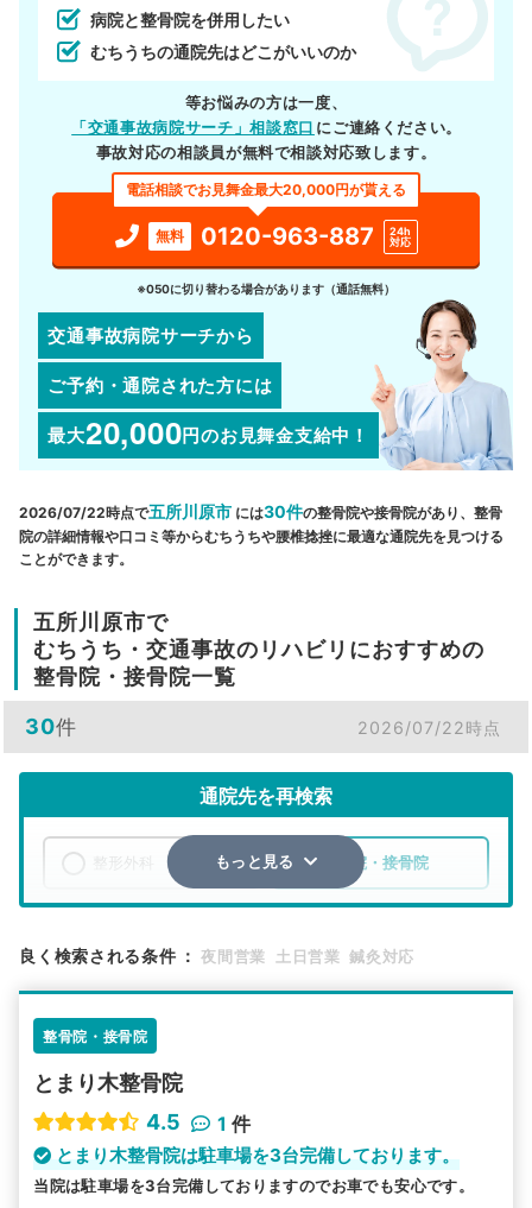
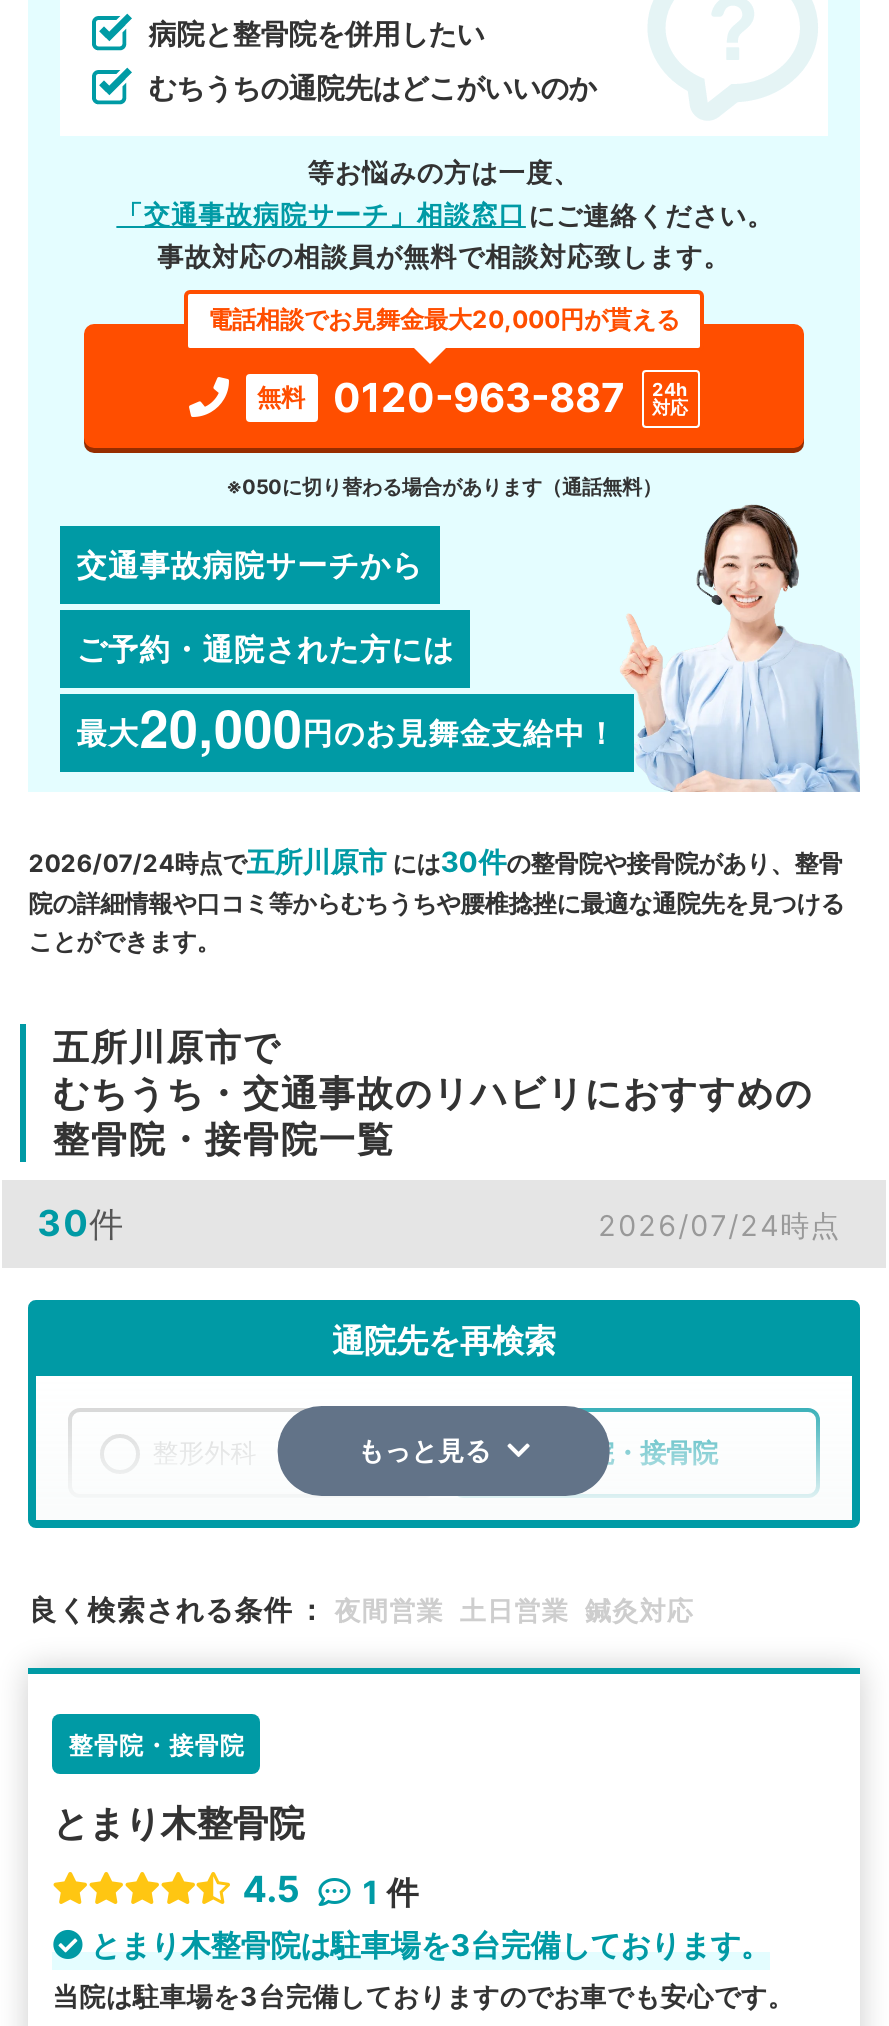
- 2026/07/22時点で五所川原市には30件の整骨院や接骨院があり、整骨
+ 2026/07/24時点で五所川原市には30件の整骨院や接骨院があり、整骨

- 2026/07/22時点
+ 2026/07/24時点
